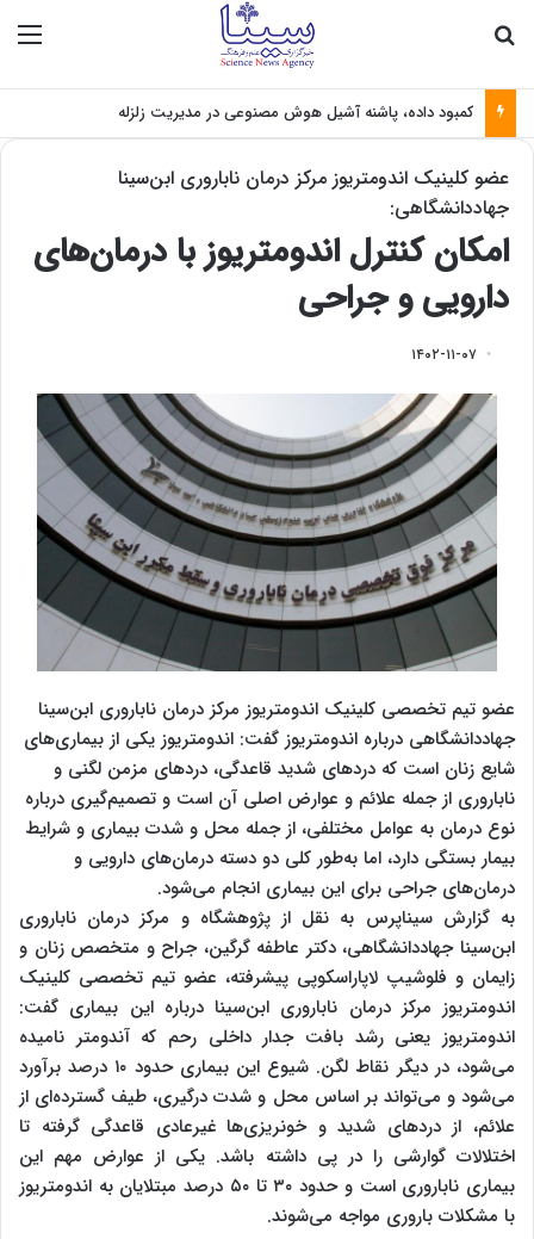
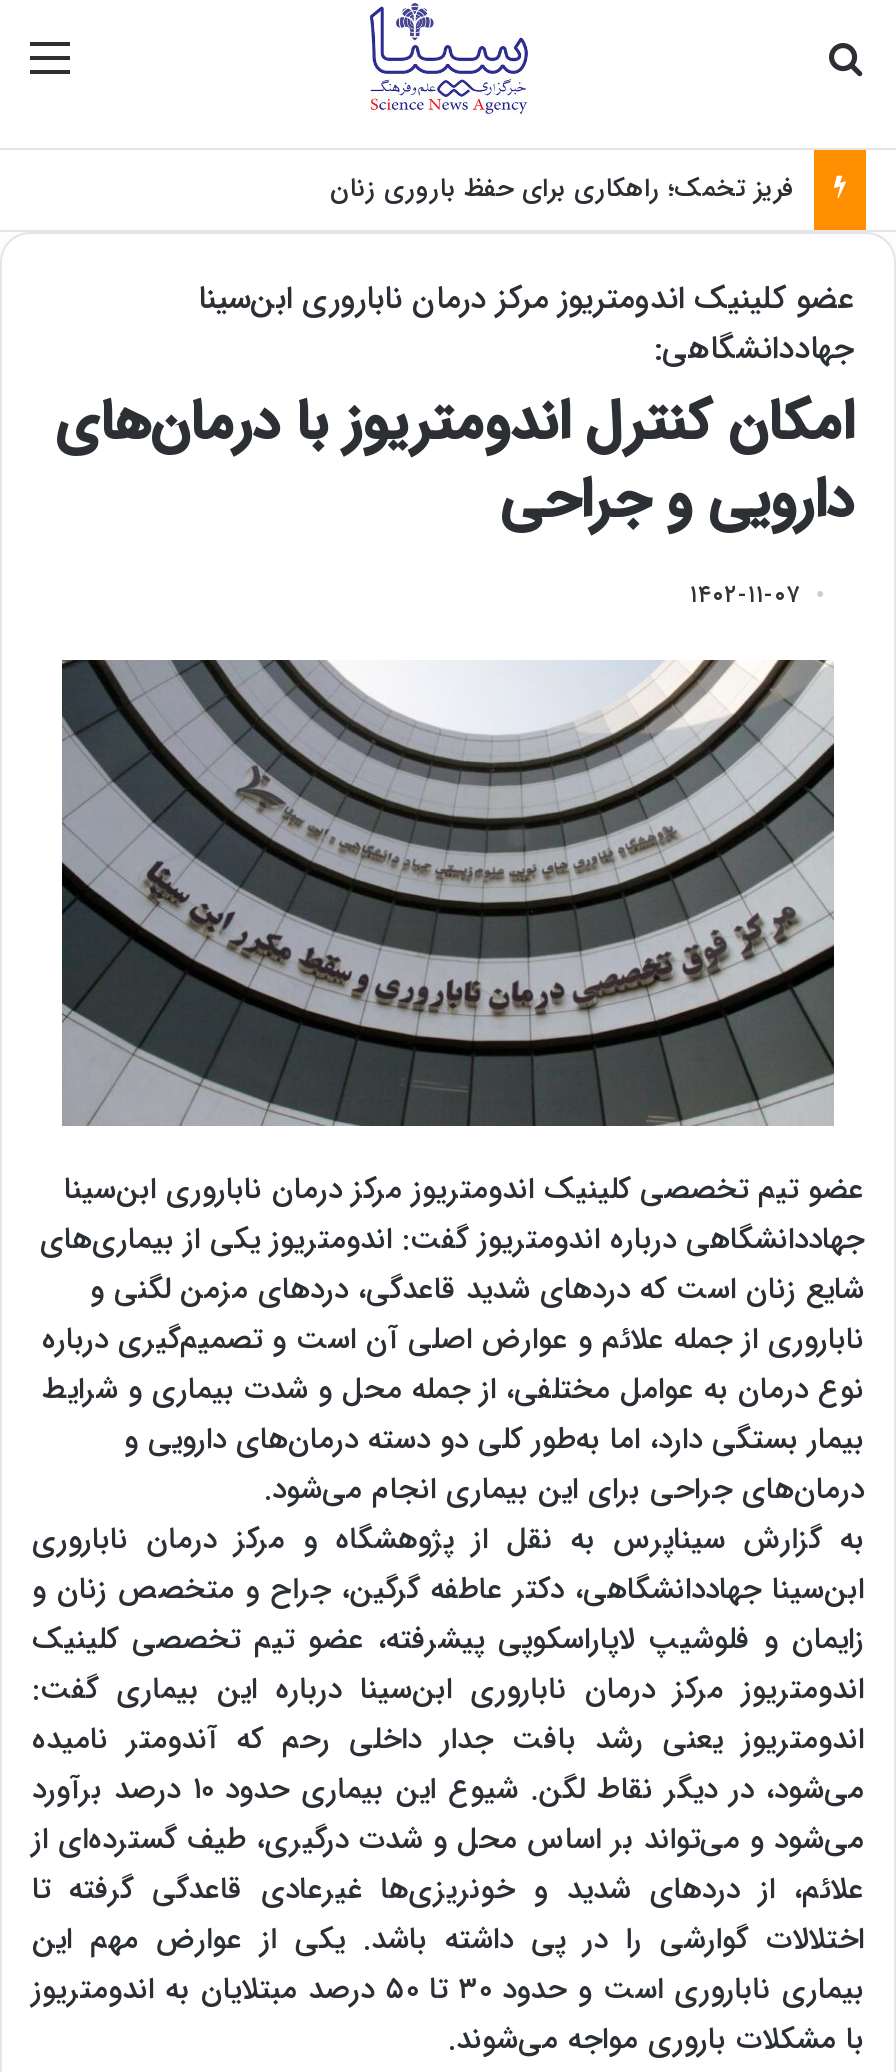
- کمبود داده، پاشنه آشیل هوش مصنوعی در مدیریت زلزله
+ فریز تخمک؛ راهکاری برای حفظ باروری زنان
